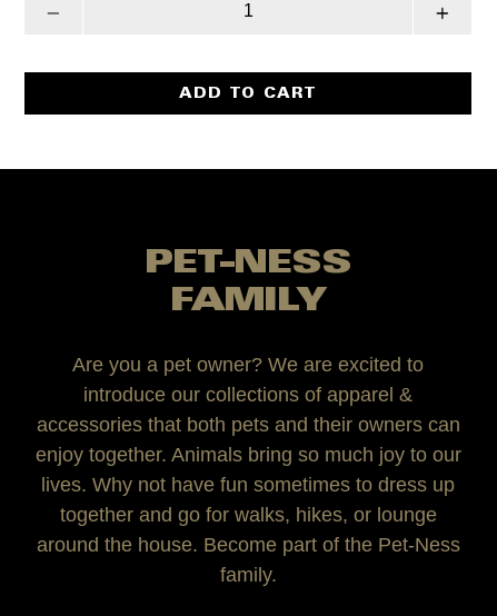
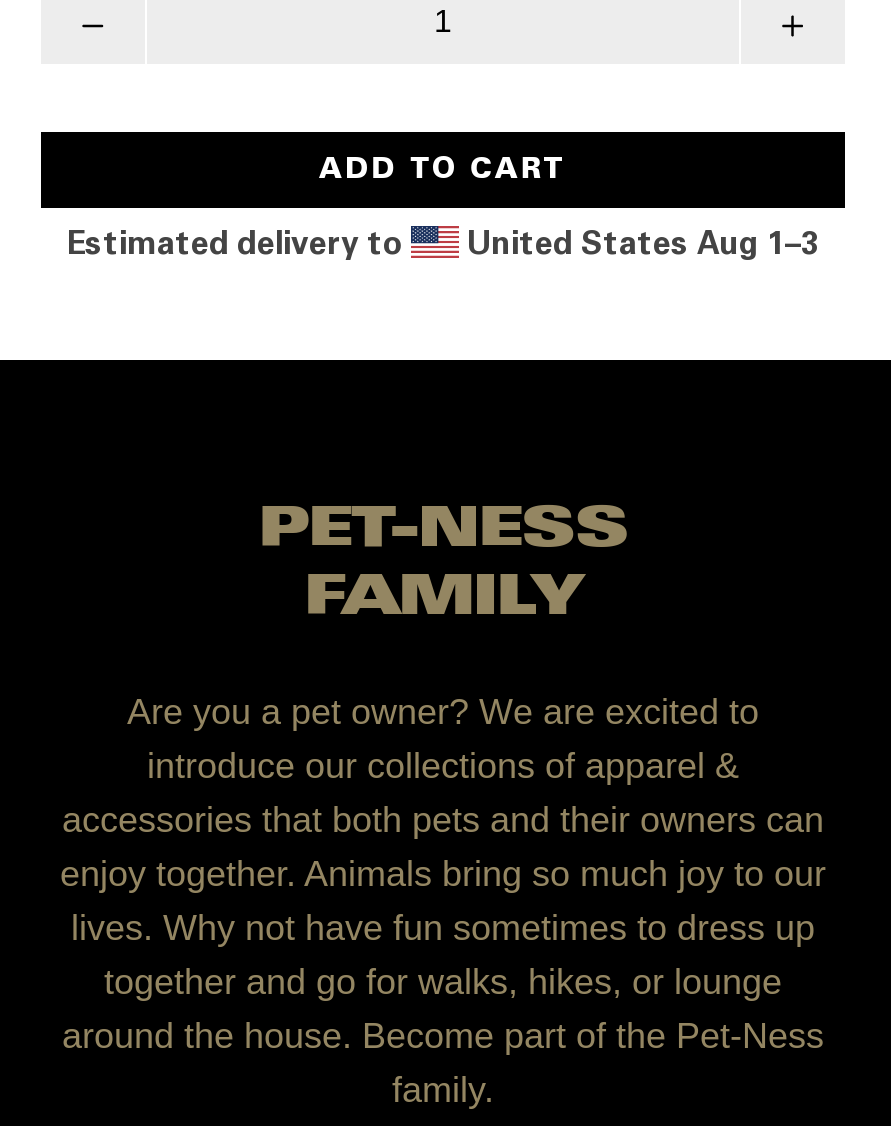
+ Estimated delivery to
+ United States Aug 1–3
